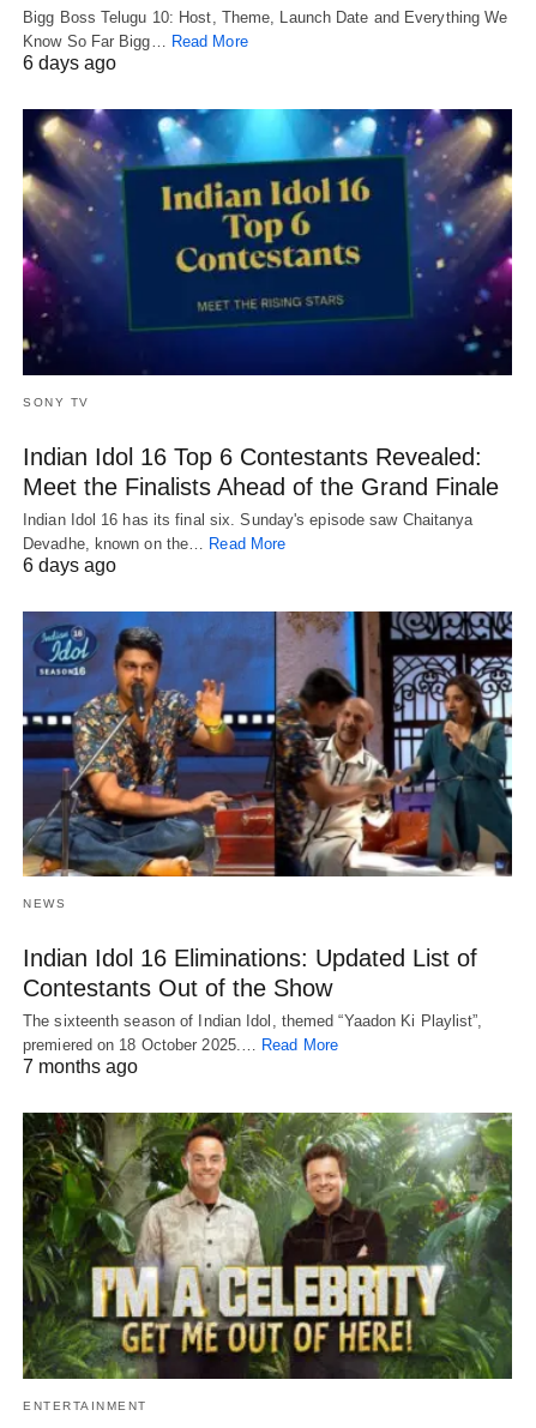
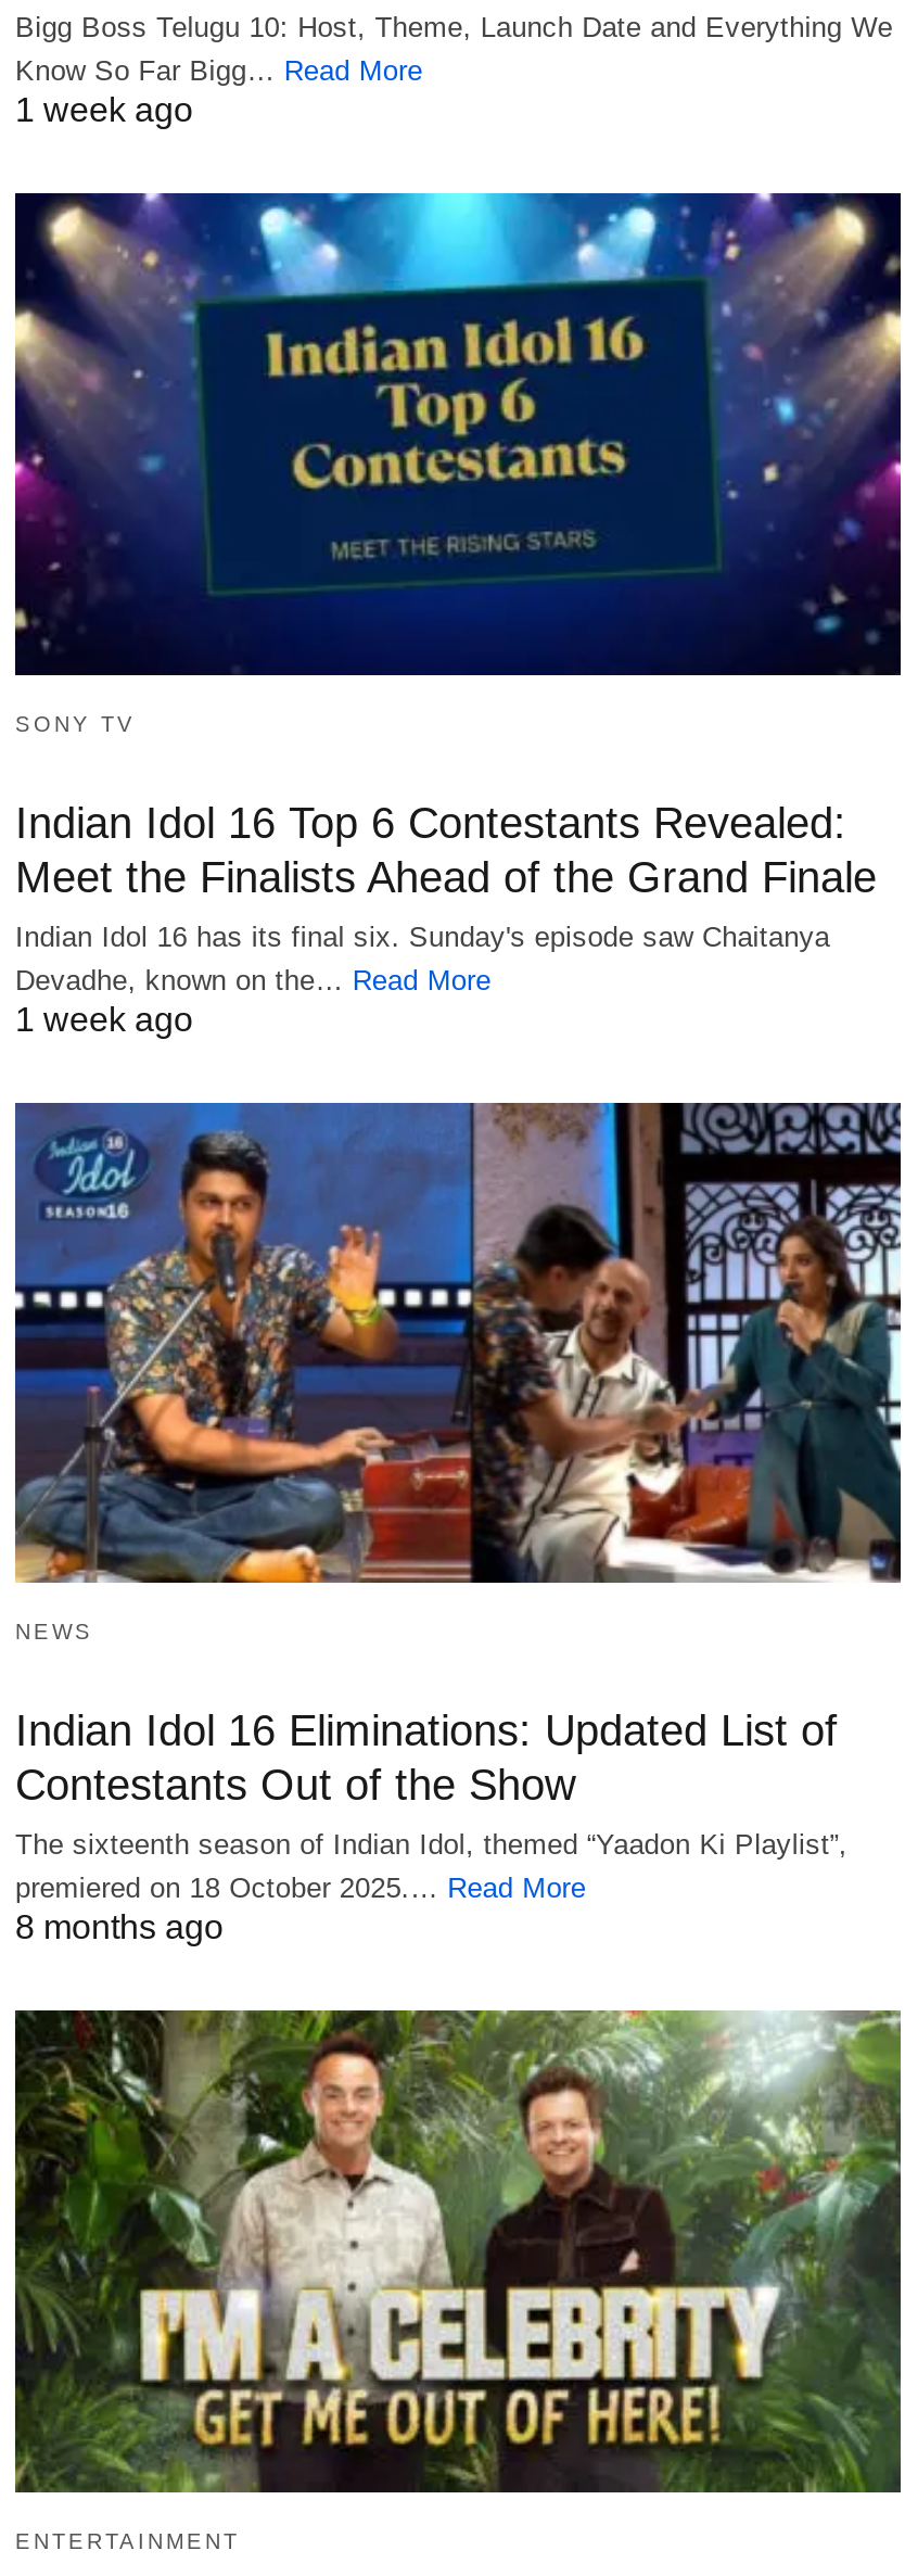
- 6 days ago
+ 1 week ago

- 6 days ago
+ 1 week ago

- 7 months ago
+ 8 months ago
